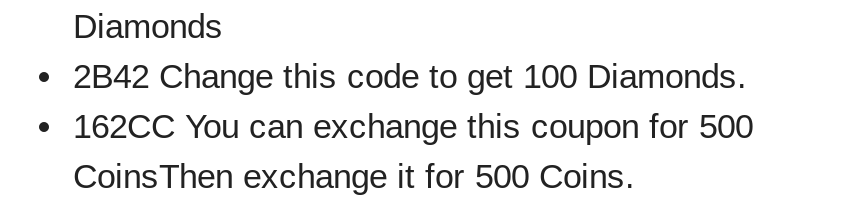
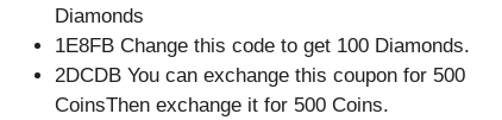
- 2B42 Change this code to get 100 Diamonds.
+ 1E8FB Change this code to get 100 Diamonds.

- 162CC You can exchange this coupon for 500
+ 2DCDB You can exchange this coupon for 500
